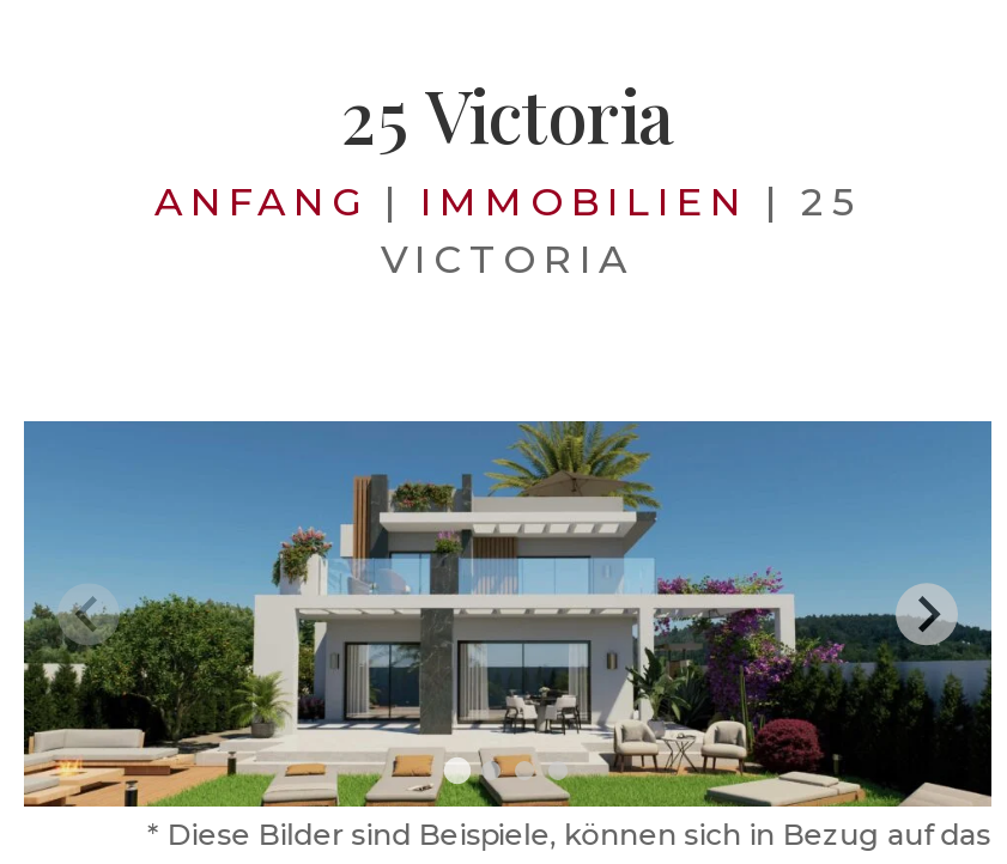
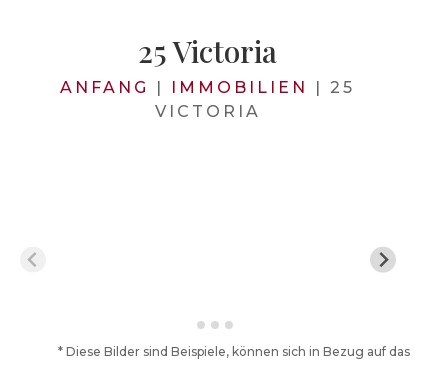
- [image]
